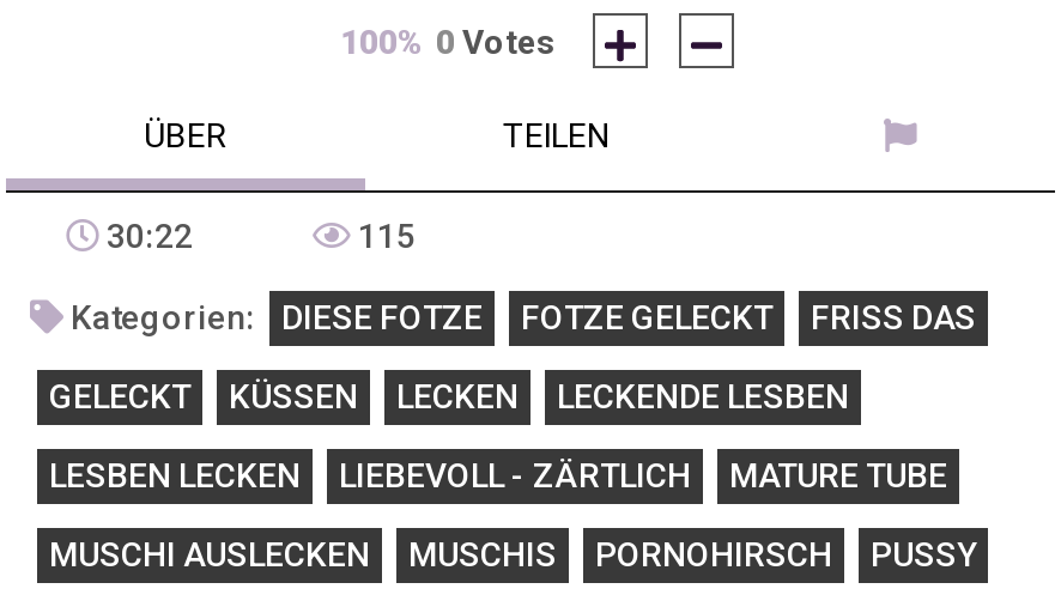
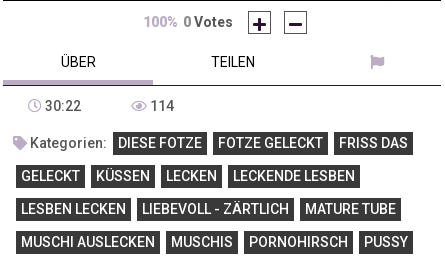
- 115
+ 114
